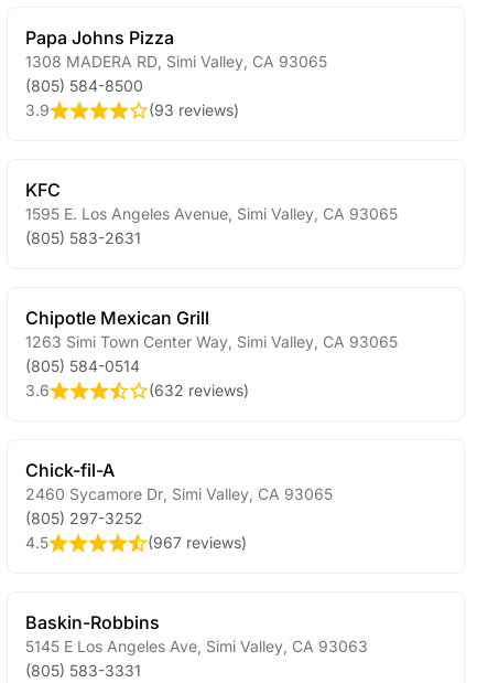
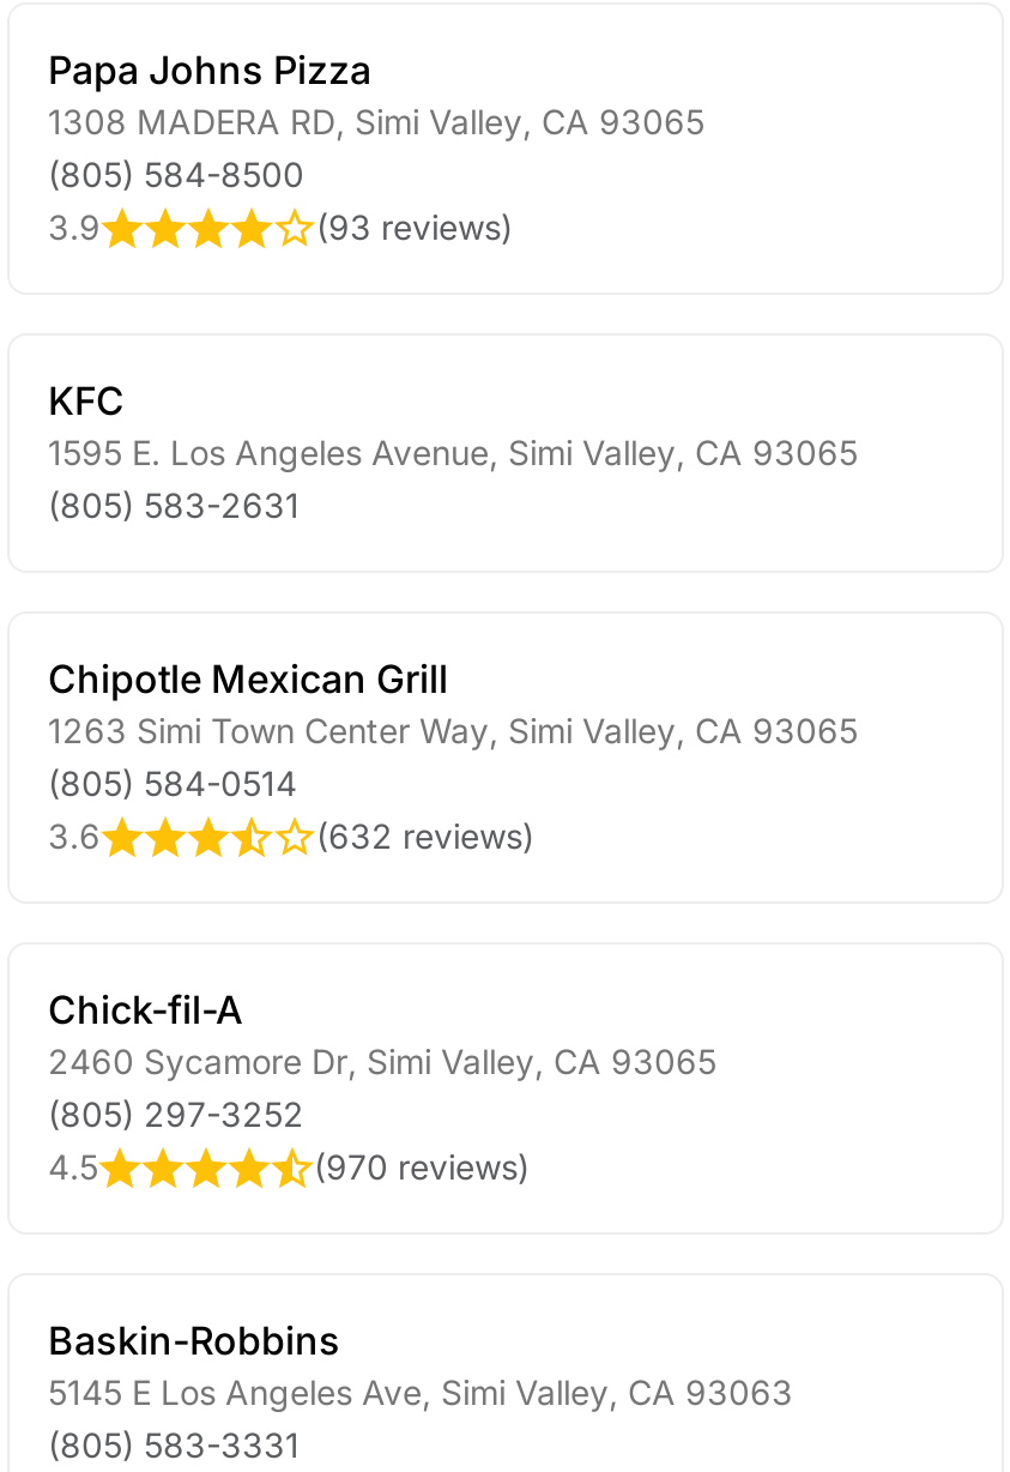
- (967 reviews)
+ (970 reviews)
